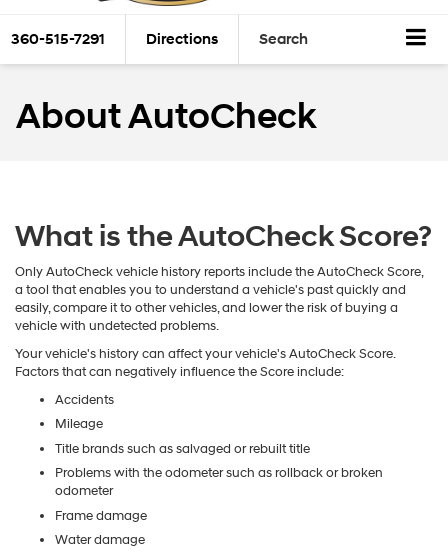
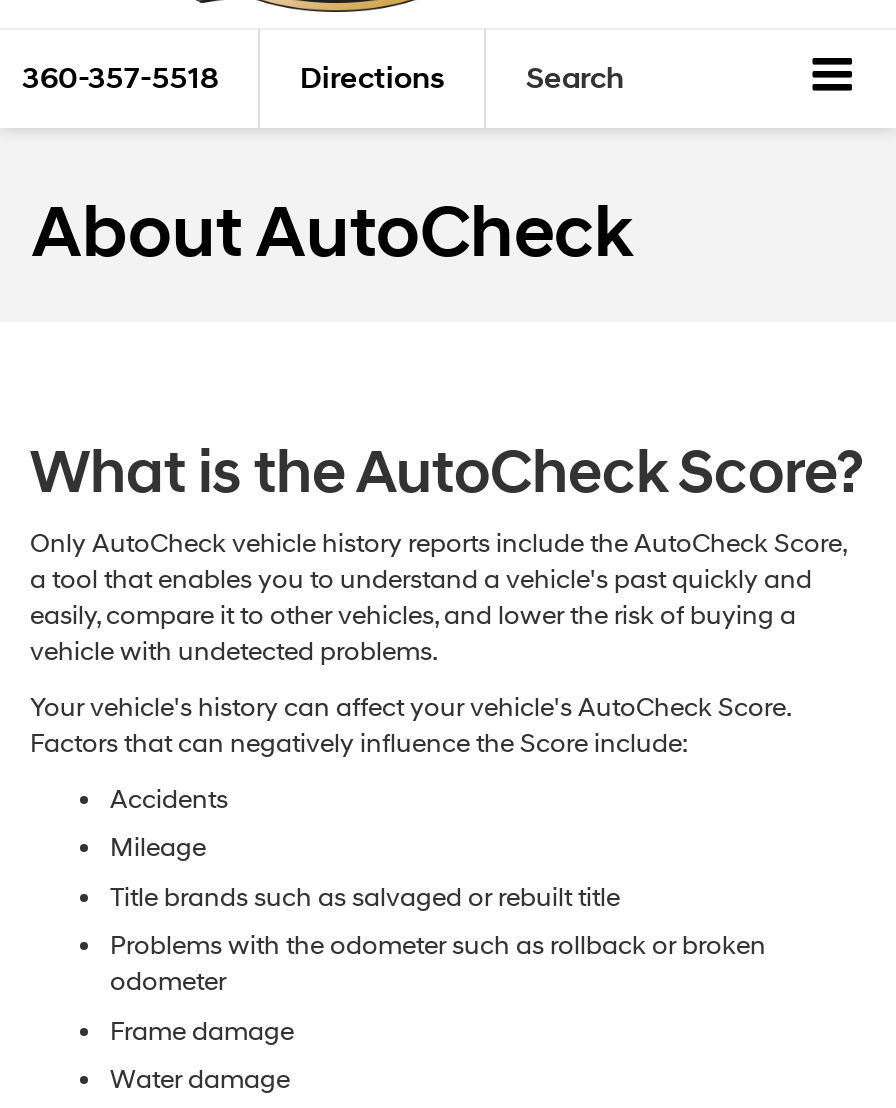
- 360-515-7291
+ 360-357-5518
